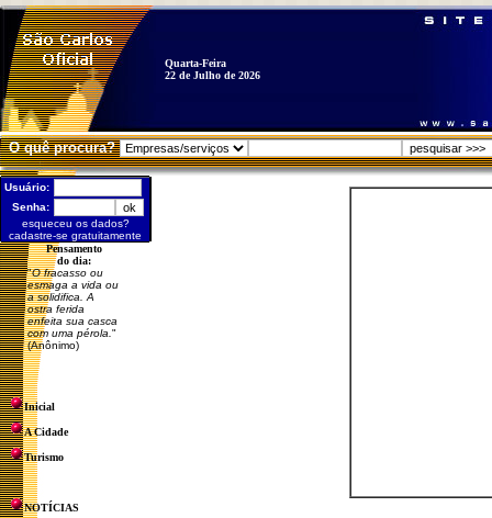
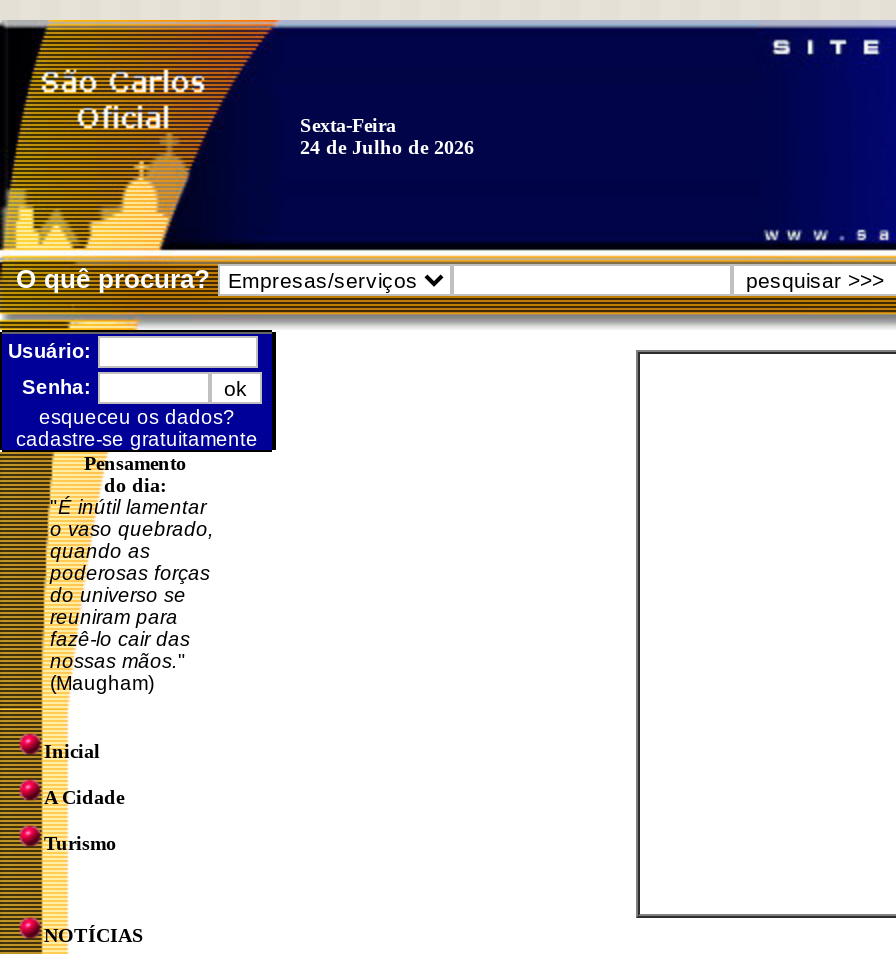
- Quarta-Feira
- 22 de Julho de 2026
+ Sexta-Feira
+ 24 de Julho de 2026

- "O fracasso ou
- esmaga a vida ou
- a solidifica. A
- ostra ferida
- enfeita sua casca
- com uma pérola."
- (Anônimo)
+ "É inútil lamentar
+ o vaso quebrado,
+ quando as
+ poderosas forças
+ do universo se
+ reuniram para
+ fazê-lo cair das
+ nossas mãos. "
+ (Maugham)
